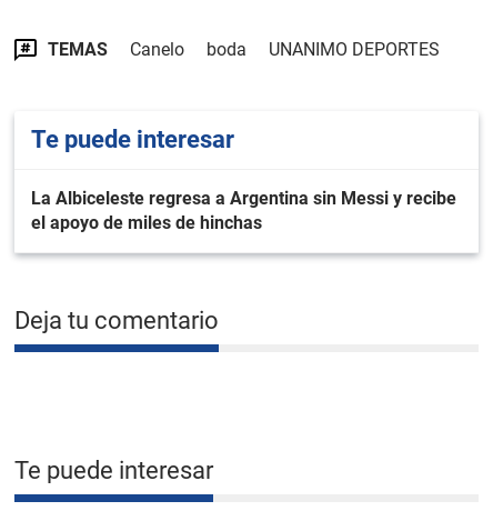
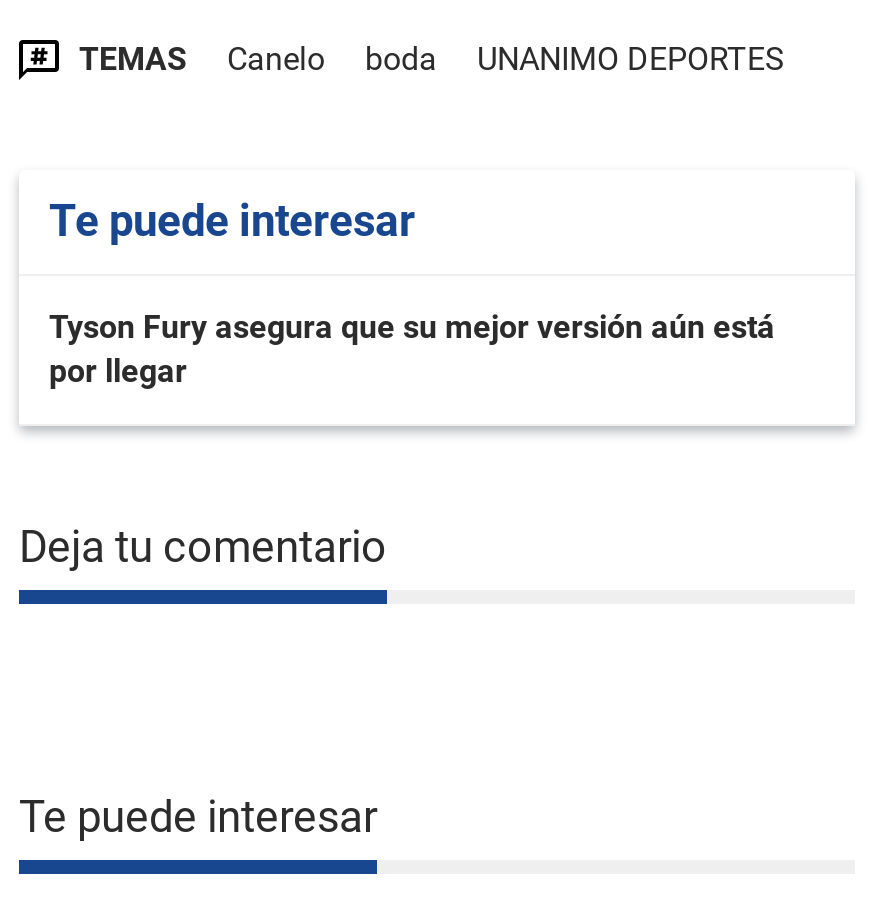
- La Albiceleste regresa a Argentina sin Messi y recibe
- el apoyo de miles de hinchas
+ Tyson Fury asegura que su mejor versión aún está
+ por llegar
